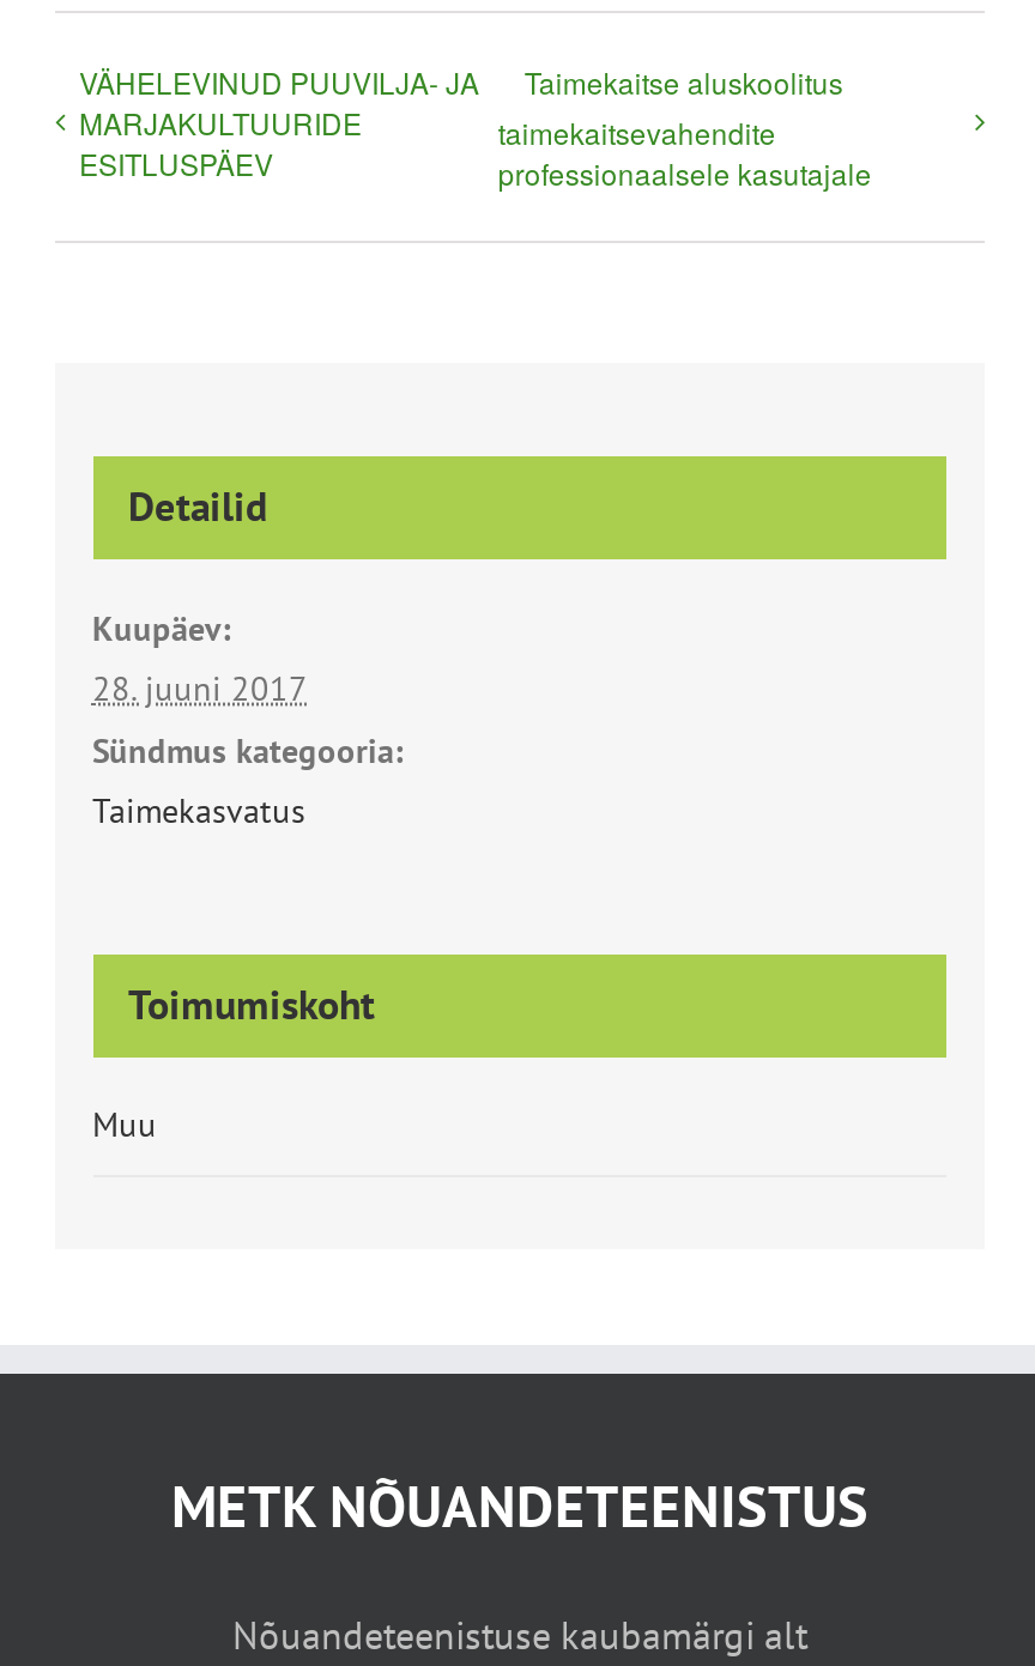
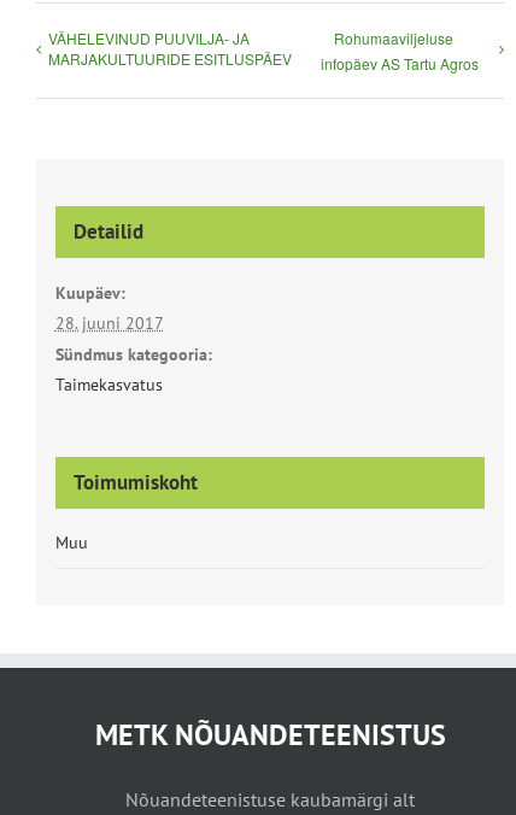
- Taimekaitse aluskoolitus
- taimekaitsevahendite
- professionaalsele kasutajale
+ Rohumaaviljeluse
+ infopäev AS Tartu Agros
